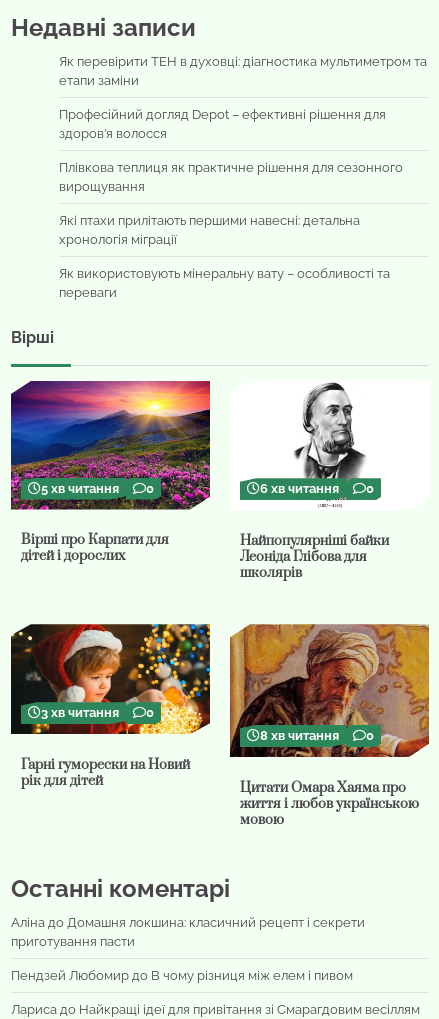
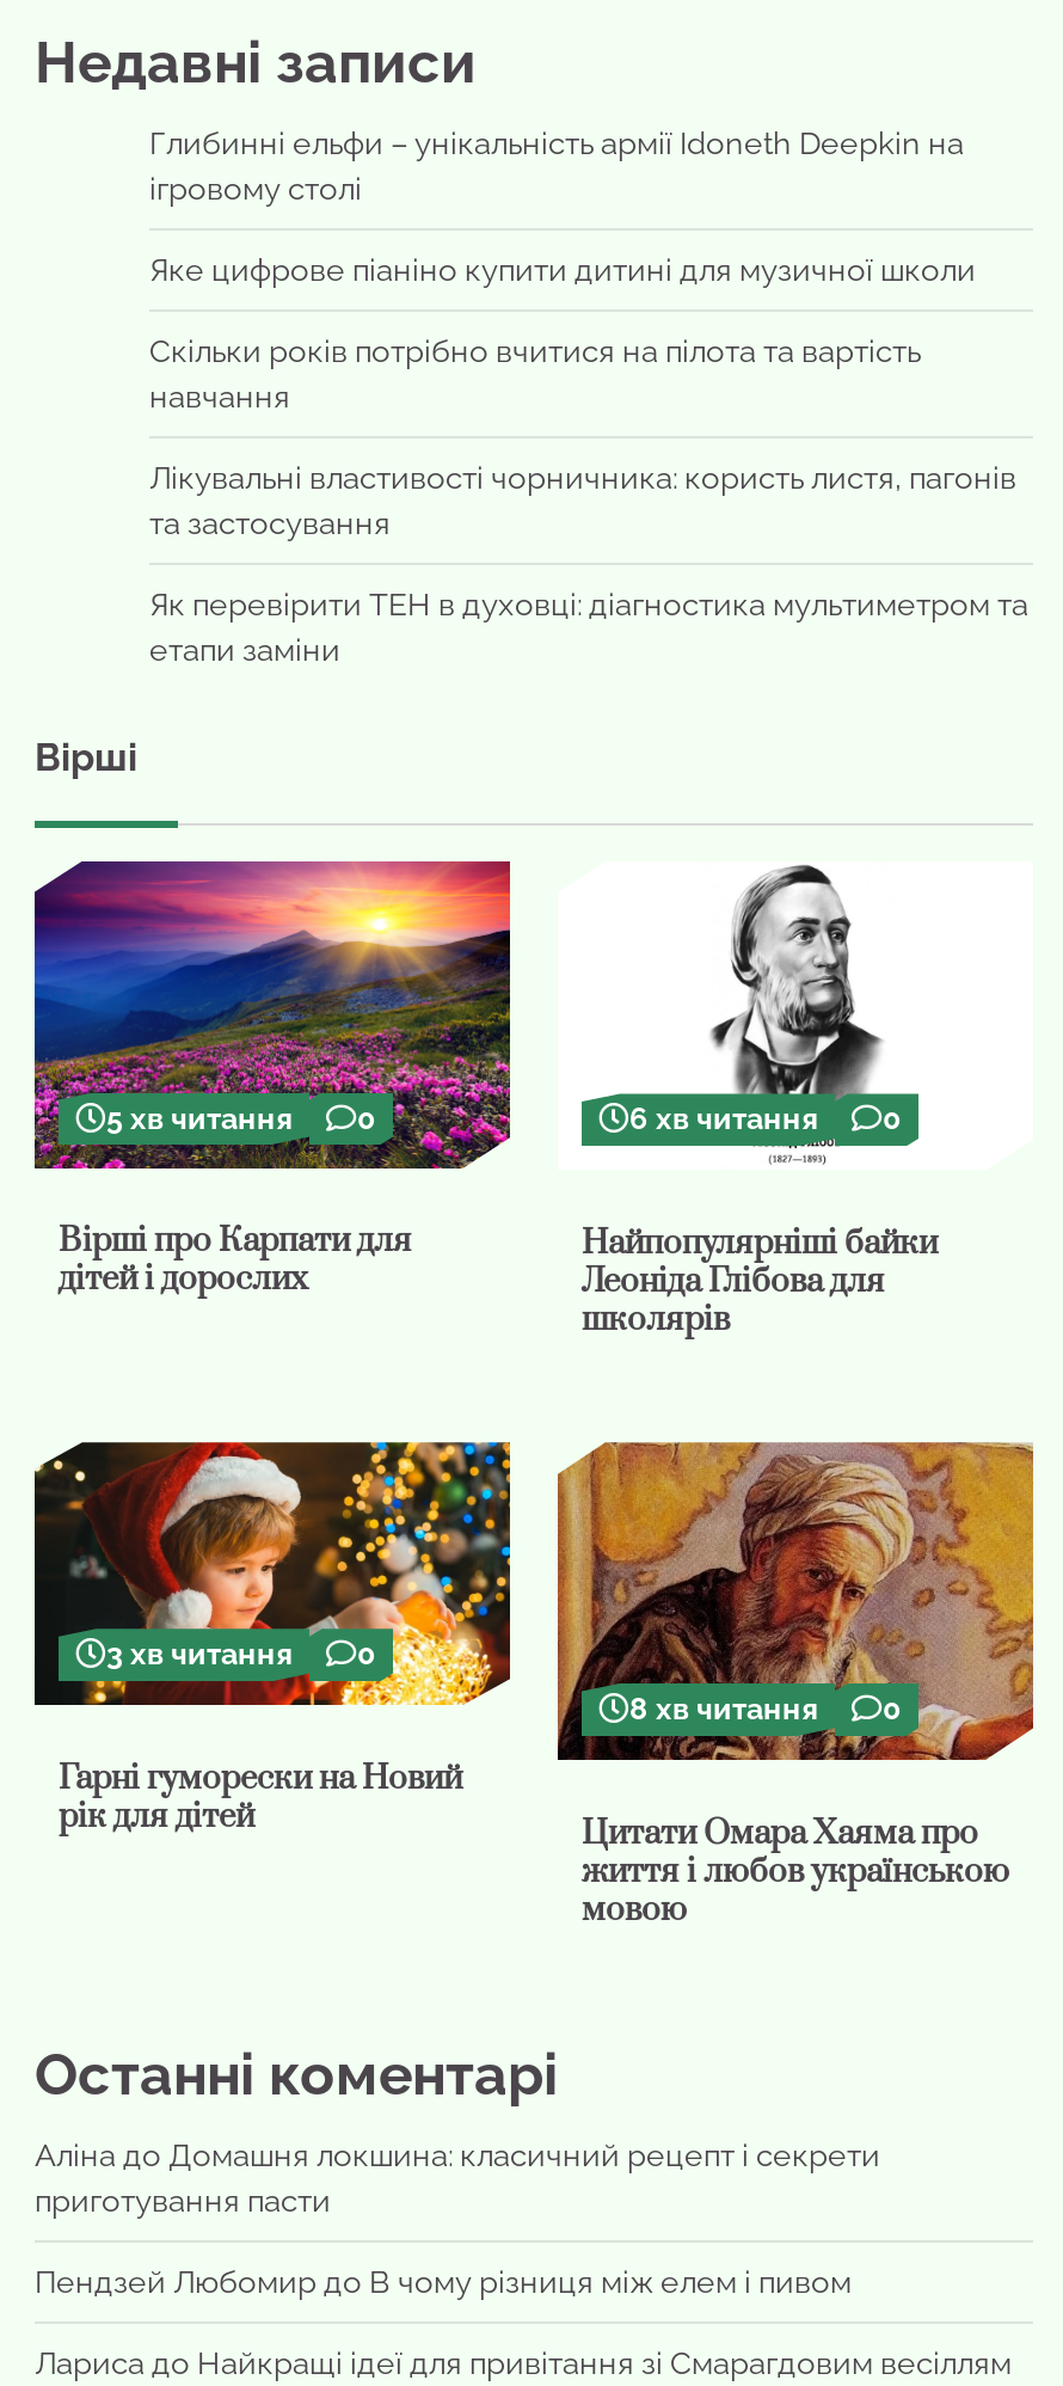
+ Глибинні ельфи – унікальність армії Idoneth Deepkin на
+ ігровому столі
+ Яке цифрове піаніно купити дитині для музичної школи
+ Скільки років потрібно вчитися на пілота та вартість
+ навчання
+ Лікувальні властивості чорничника: користь листя, пагонів
+ та застосування

moved down: Як перевірити ТЕН в духовці: діагностика мультиметром та | етапи заміни

- Професійний догляд Depot – ефективні рішення для
- здоров’я волосся
- Плівкова теплиця як практичне рішення для сезонного
- вирощування
- Які птахи прилітають першими навесні: детальна
- хронологія міграції
- Як використовують мінеральну вату – особливості та
- переваги
